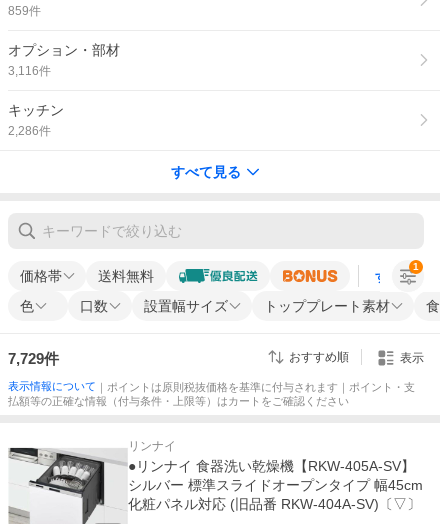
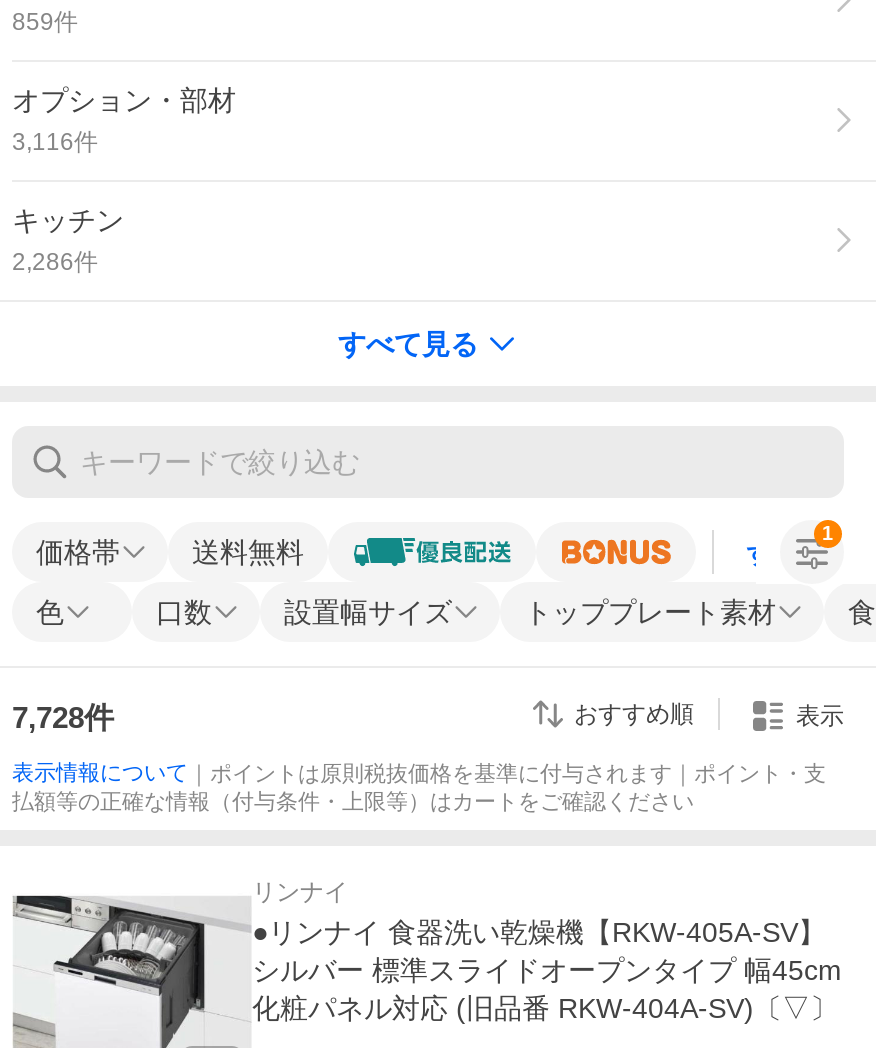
- 7,729件
+ 7,728件
